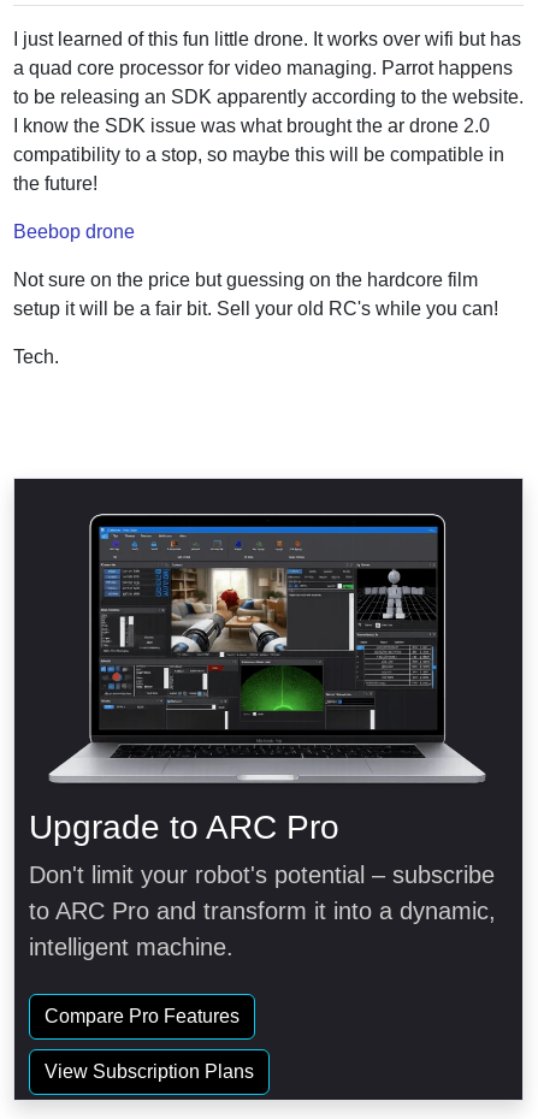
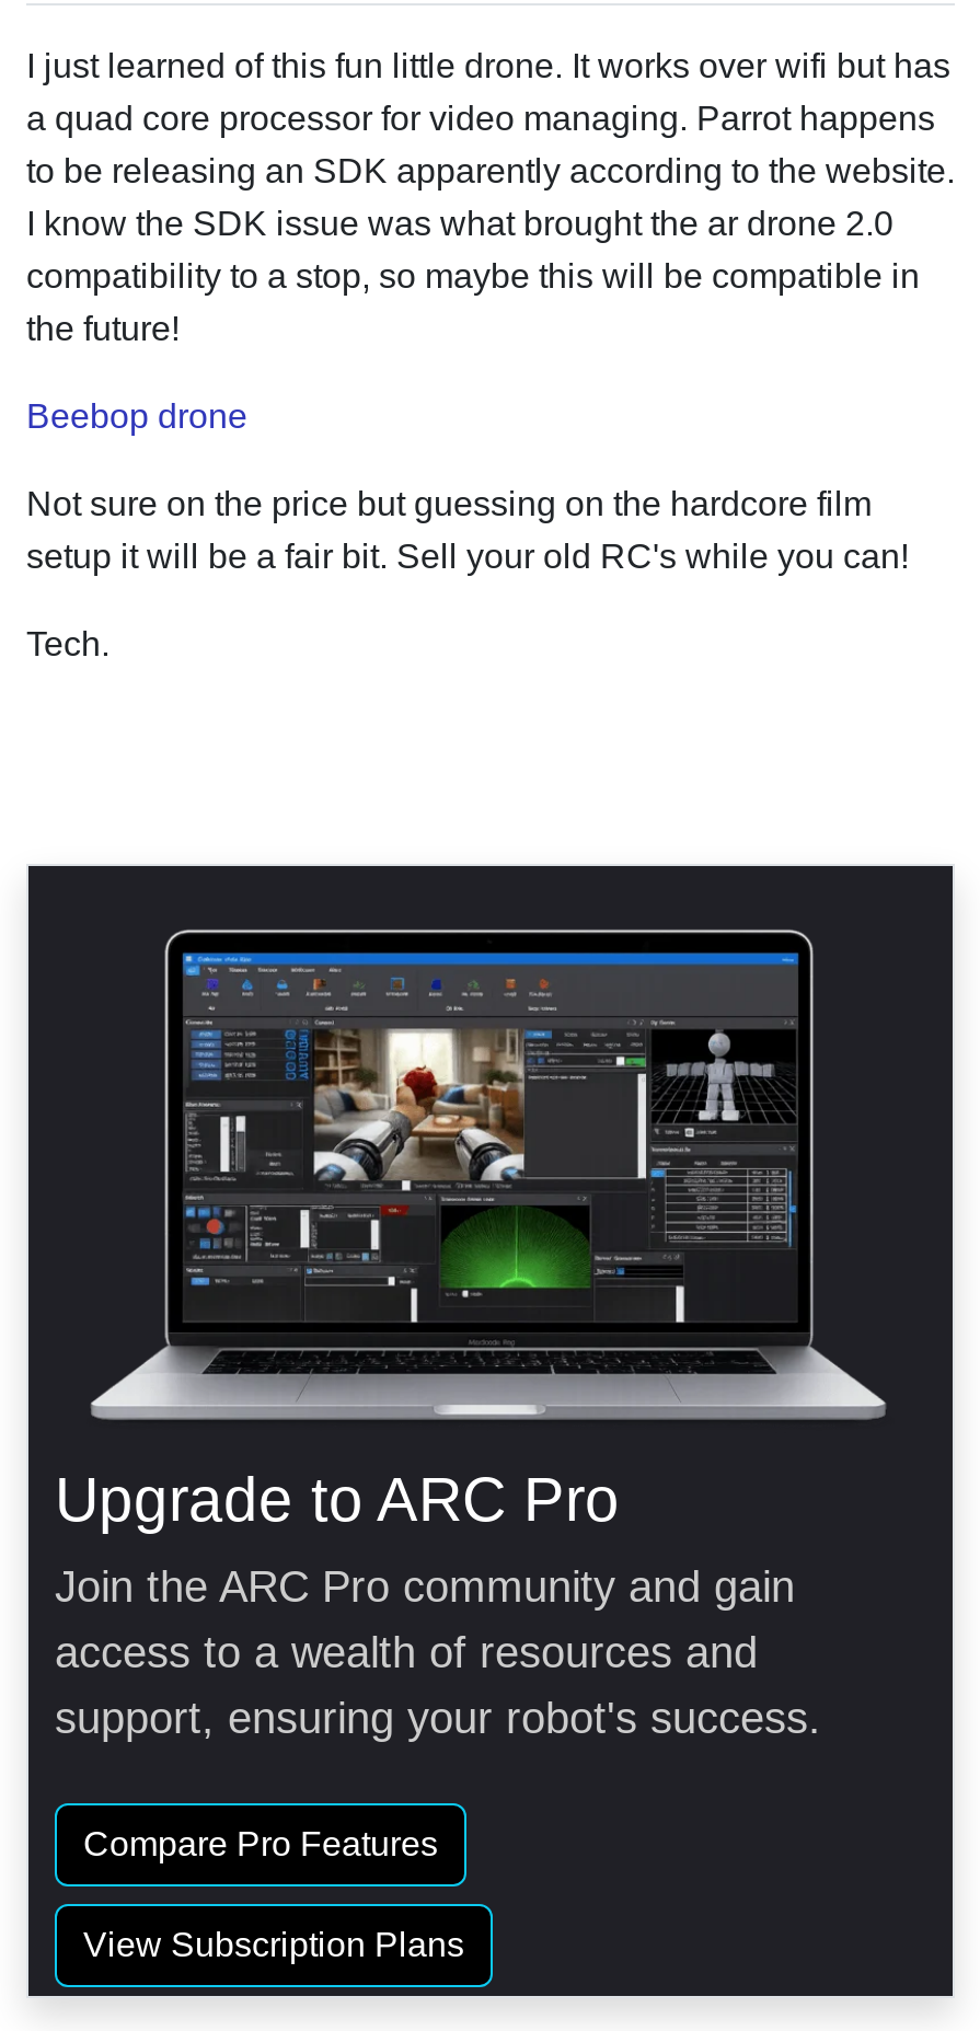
- Don't limit your robot's potential – subscribe
- to ARC Pro and transform it into a dynamic,
- intelligent machine.
+ Join the ARC Pro community and gain
+ access to a wealth of resources and
+ support, ensuring your robot's success.
